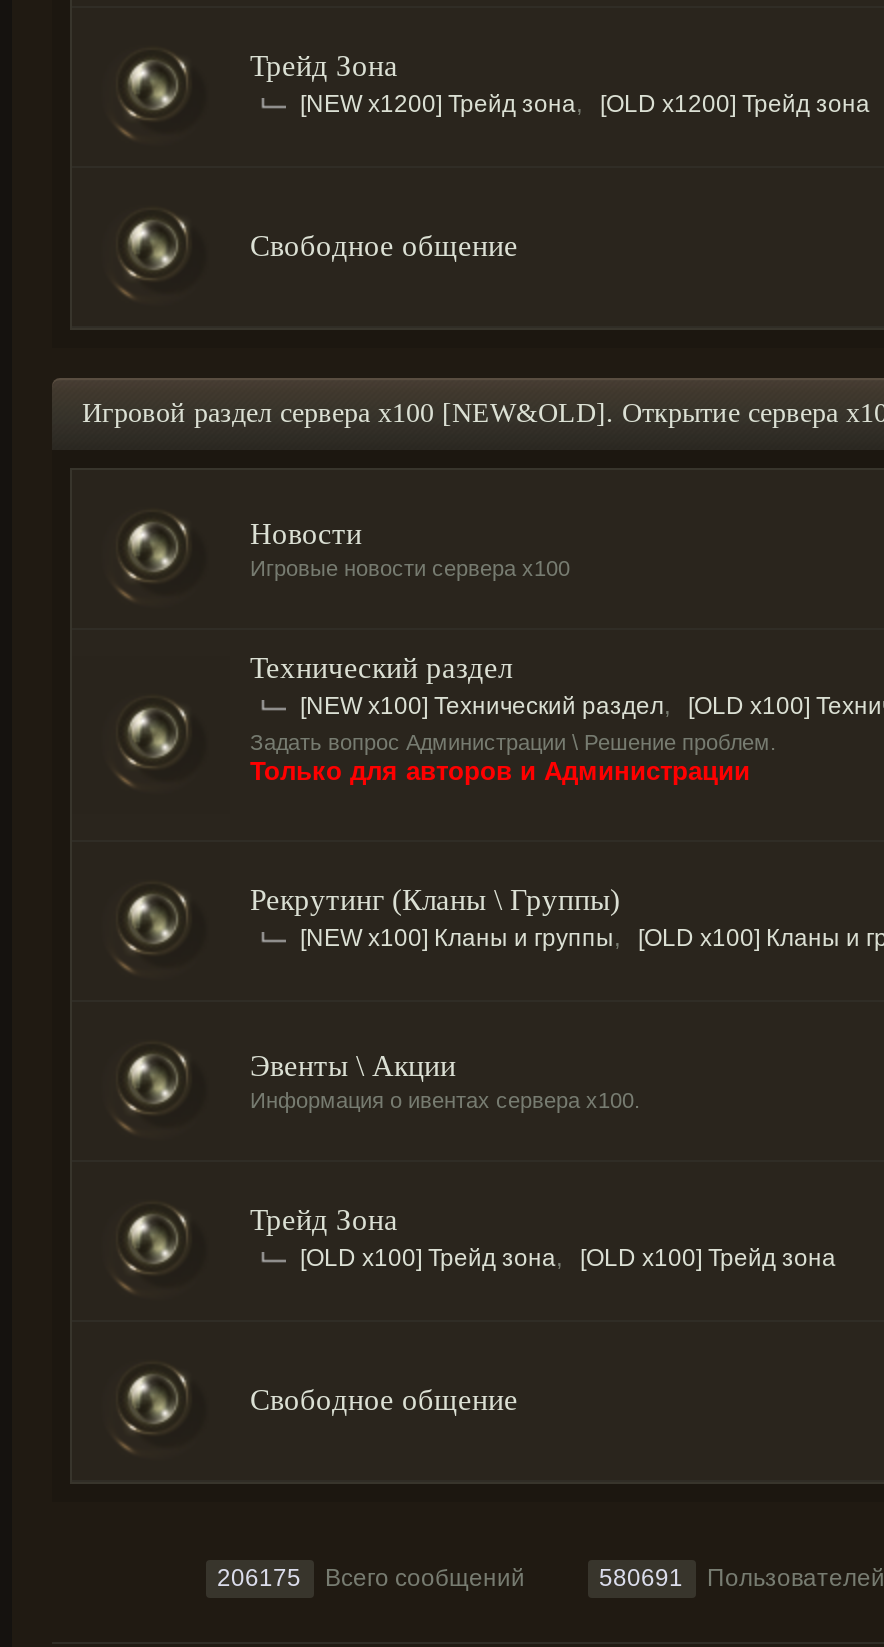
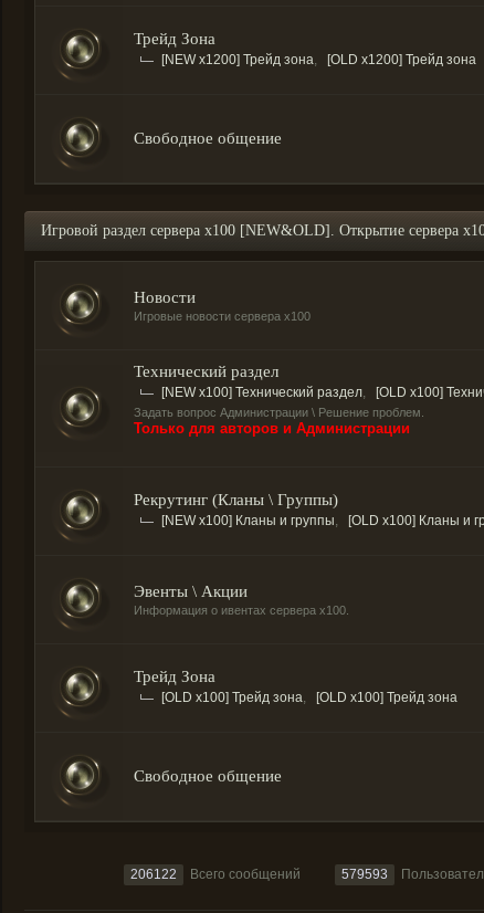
- 206175 Всего сообщений
+ 206122 Всего сообщений

- 580691
+ 579593
